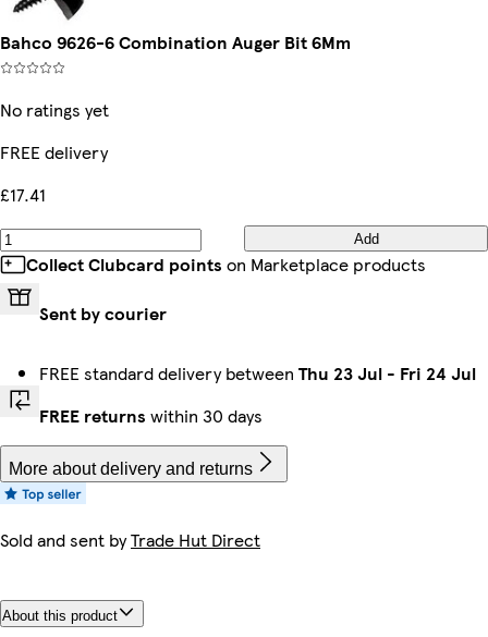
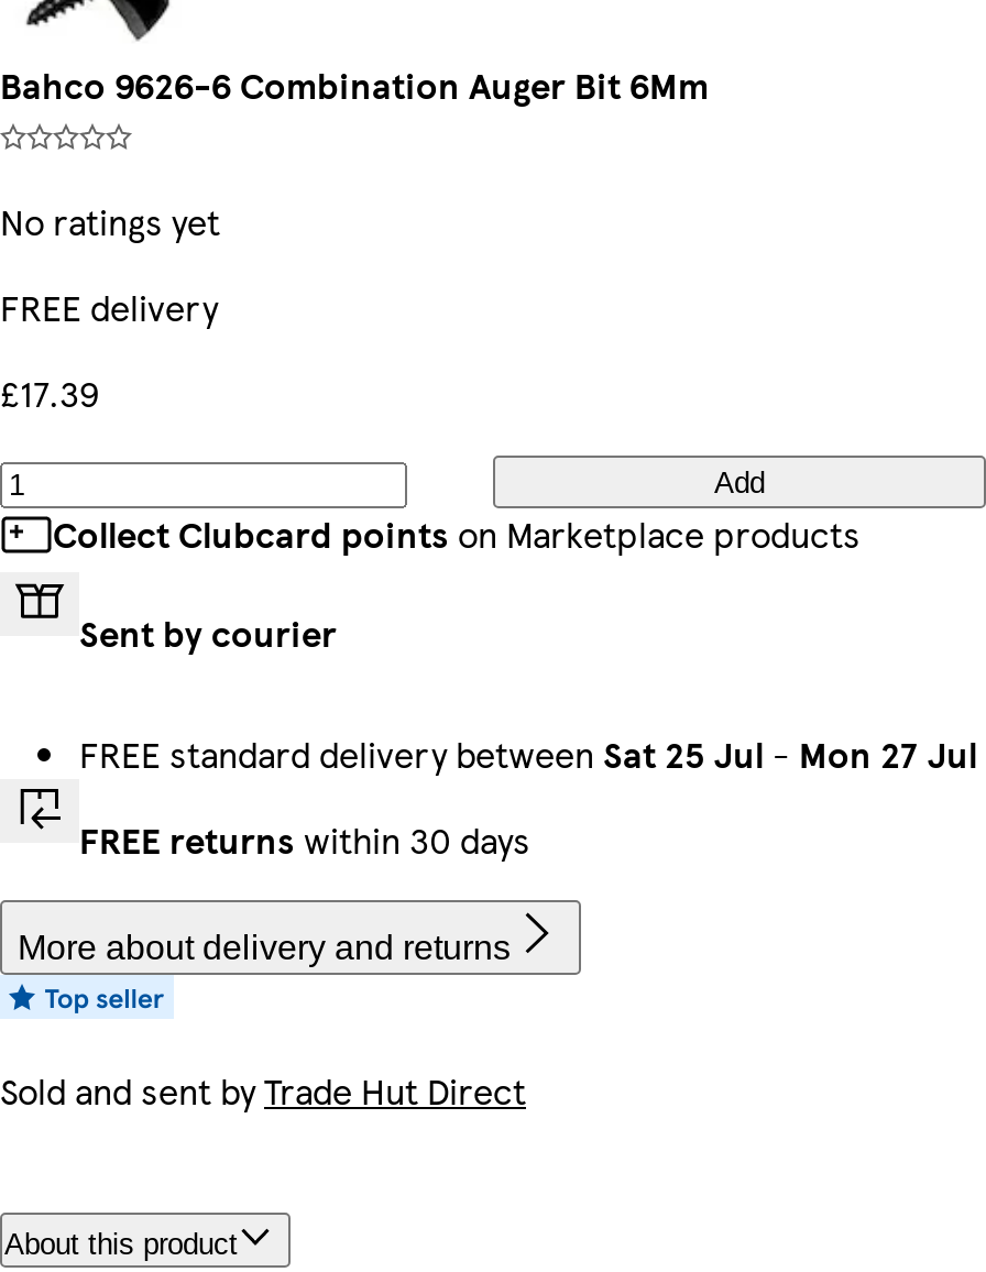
- £17.41
+ £17.39

- FREE standard delivery between Thu 23 Jul - Fri 24 Jul
+ FREE standard delivery between Sat 25 Jul - Mon 27 Jul
